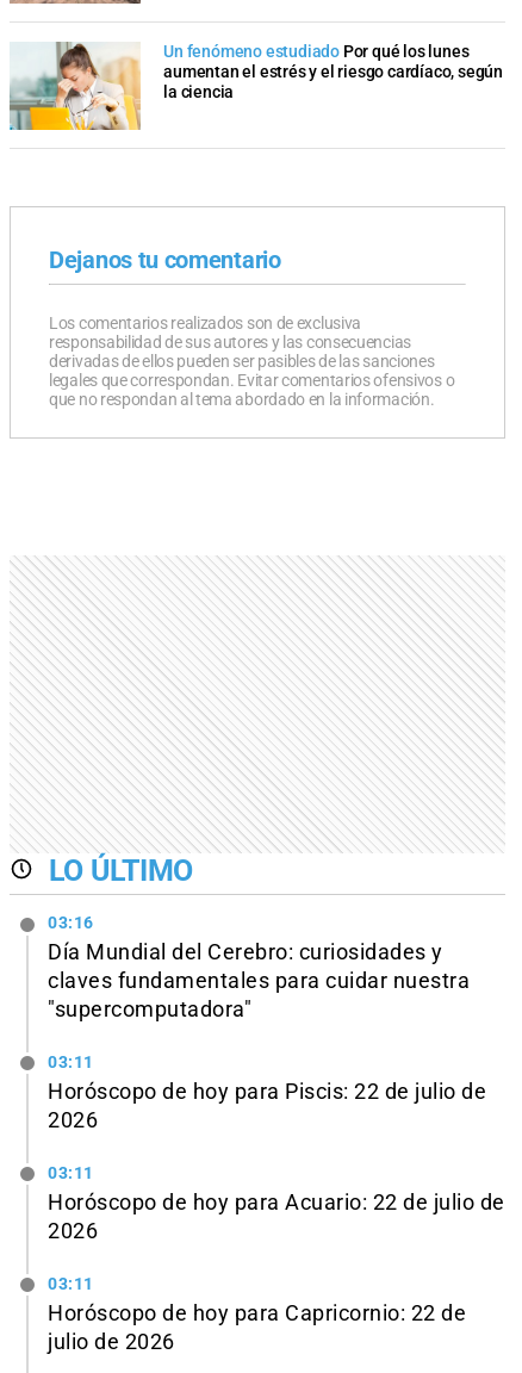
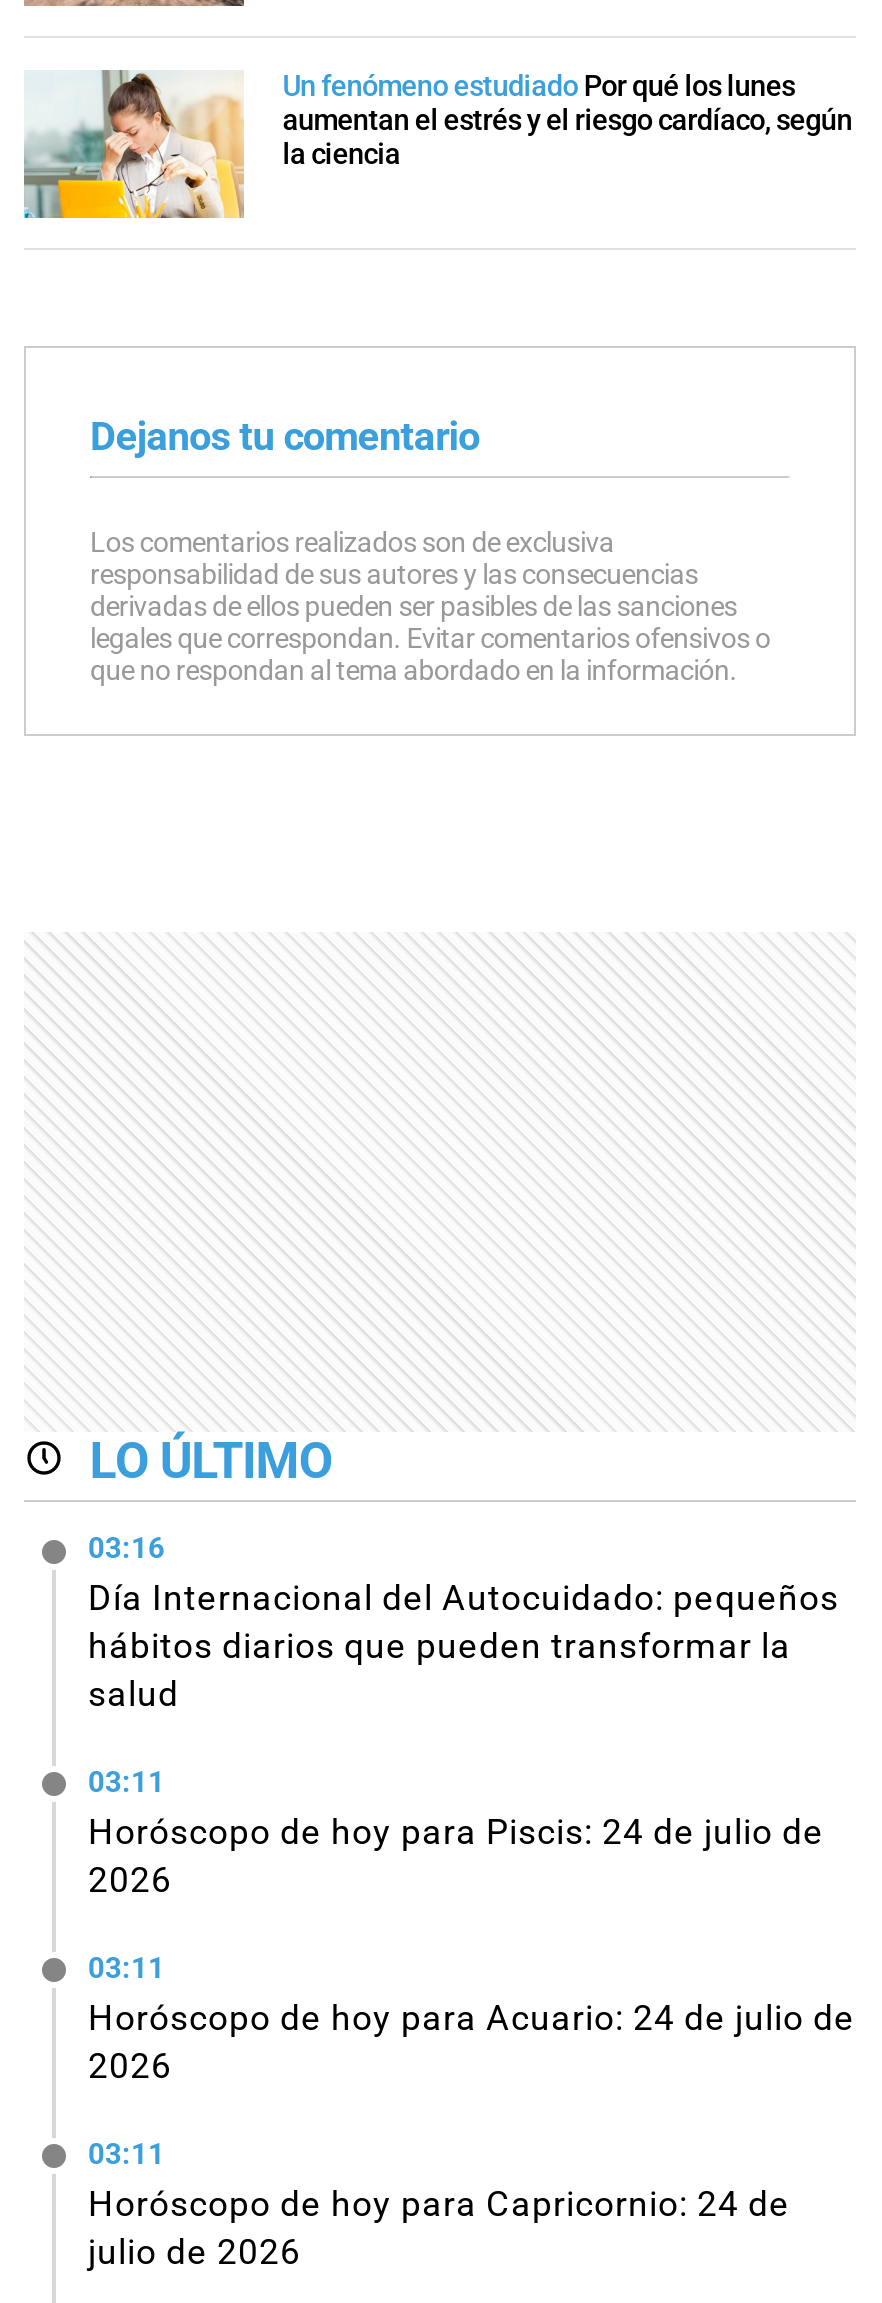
- Día Mundial del Cerebro: curiosidades y
- claves fundamentales para cuidar nuestra
- "supercomputadora"
+ Día Internacional del Autocuidado: pequeños
+ hábitos diarios que pueden transformar la
+ salud

- Horóscopo de hoy para Piscis: 22 de julio de
+ Horóscopo de hoy para Piscis: 24 de julio de

- Horóscopo de hoy para Acuario: 22 de julio de
+ Horóscopo de hoy para Acuario: 24 de julio de

- Horóscopo de hoy para Capricornio: 22 de
+ Horóscopo de hoy para Capricornio: 24 de
